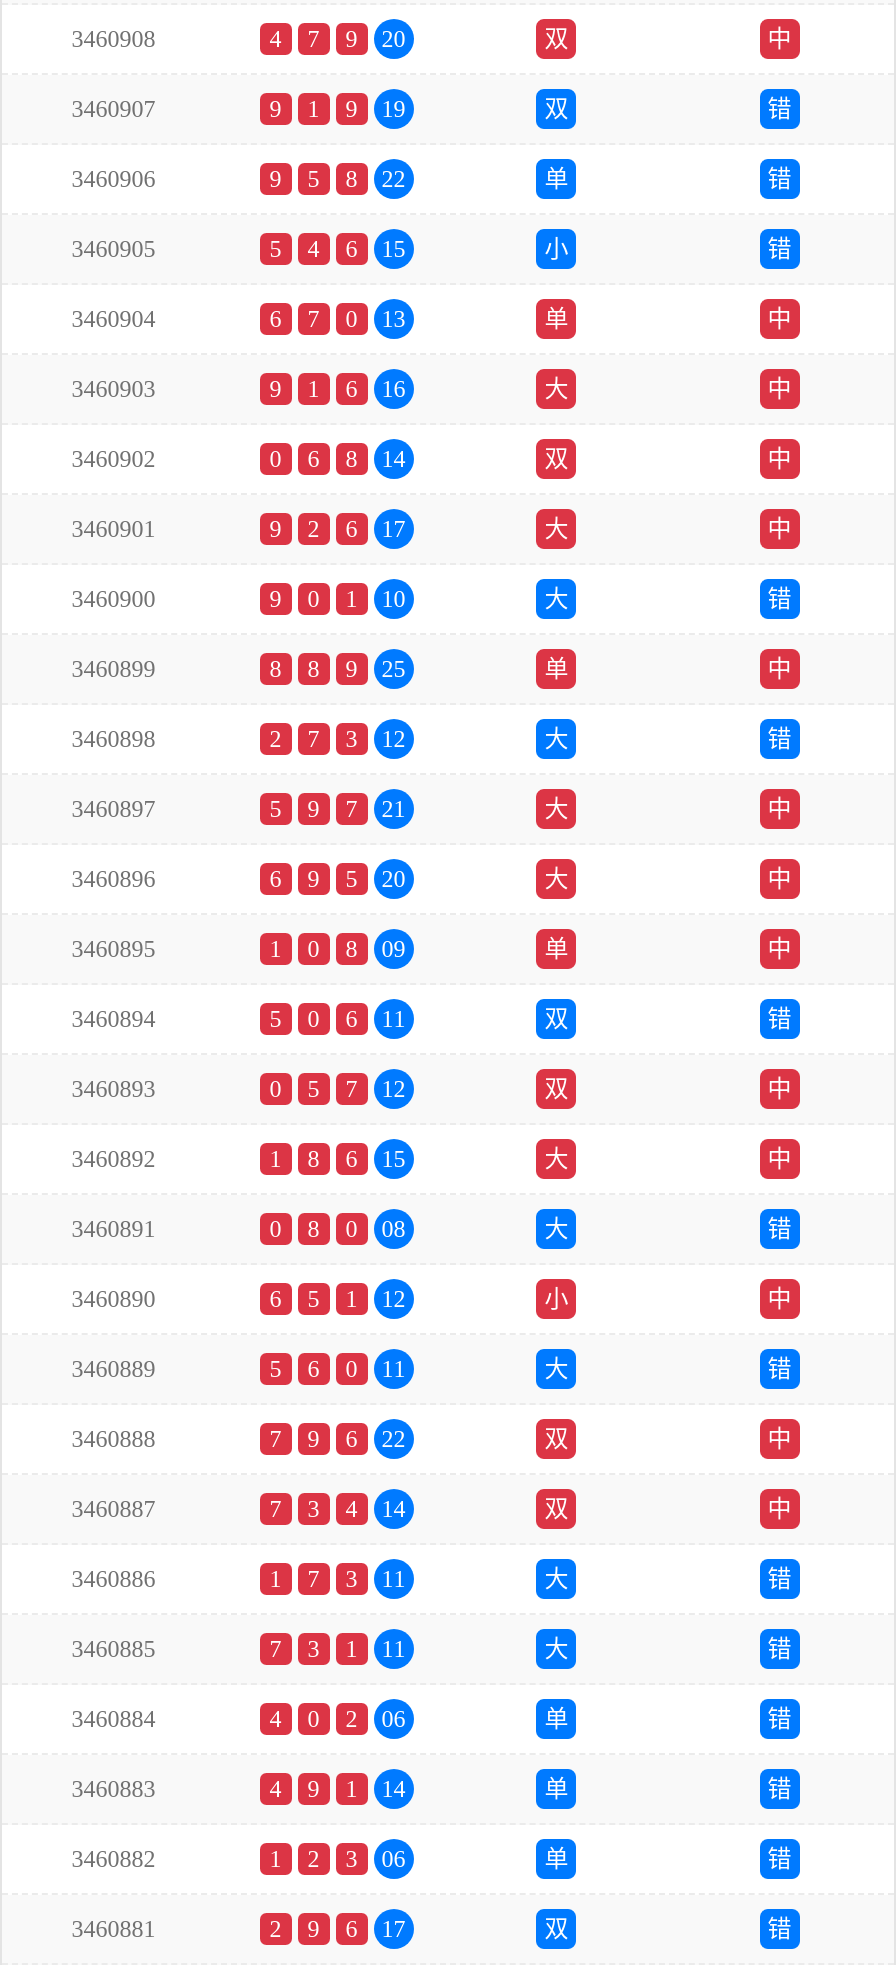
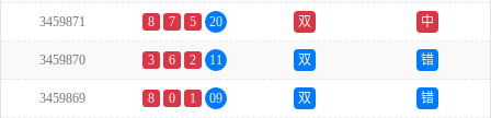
- 3460908
- 4
+ 3459871
+ 8

- 9
+ 5

- 3460907
- 9
- 1
- 9
- 19
- 双
- 错
- 3460906
- 9
- 5
- 8
- 22
- 单
- 错
- 3460905
- 5
- 4
- 6
- 15
- 小
- 错
- 3460904
- 6
- 7
- 0
- 13
- 单
- 中
- 3460903
- 9
- 1
- 6
- 16
- 大
- 中
- 3460902
- 0
- 6
- 8
- 14
- 双
- 中
- 3460901
- 9
- 2
- 6
- 17
- 大
- 中
- 3460900
- 9
- 0
- 1
- 10
- 大
- 错
- 3460899
- 8
- 8
- 9
- 25
- 单
- 中
- 3460898
- 2
- 7
+ 3459870

- 12
- 大
- 错
- 3460897
- 5
- 9
- 7
- 21
- 大
- 中
- 3460896

- 9
- 5
- 20
- 大
- 中
- 3460895
- 1
- 0
- 8
- 09
- 单
- 中
- 3460894
- 5
- 0
- 6
+ 2

- 3460893
- 0
- 5
- 7
- 12
- 双
- 中
- 3460892
- 1
- 8
- 6
- 15
- 大
- 中
- 3460891
- 0
+ 3459869

- 08
- 大
- 错
- 3460890
- 6
- 5

- 12
- 小
- 中
- 3460889
- 5
- 6
- 0
- 11
- 大
- 错
- 3460888
- 7
- 9
- 6
- 22
- 双
- 中
- 3460887
- 7
- 3
- 4
- 14
- 双
- 中
- 3460886
- 1
- 7
- 3
- 11
- 大
- 错
- 3460885
- 7
- 3
- 1
- 11
- 大
- 错
- 3460884
- 4
- 0
- 2
- 06
- 单
- 错
- 3460883
- 4
- 9
- 1
- 14
- 单
- 错
- 3460882
- 1
- 2
- 3
- 06
- 单
- 错
- 3460881
- 2
- 9
- 6
- 17
+ 09
